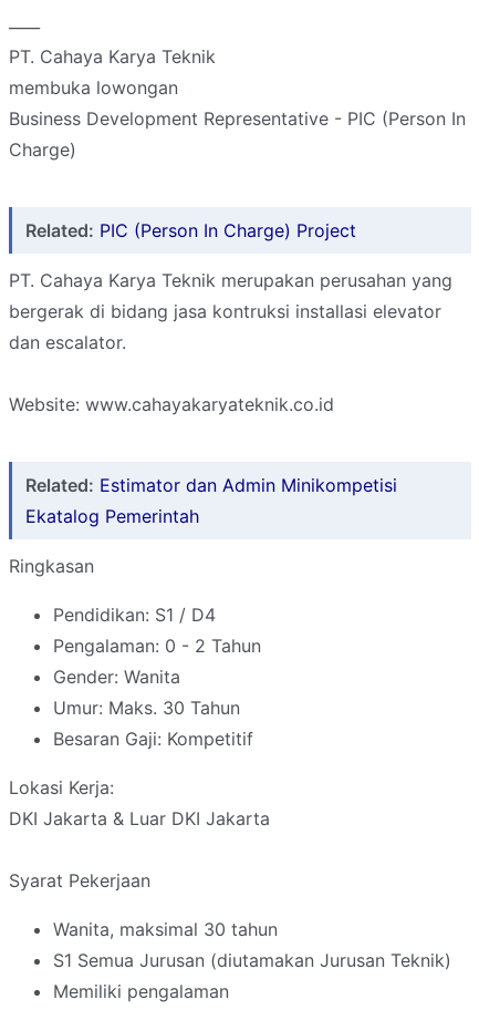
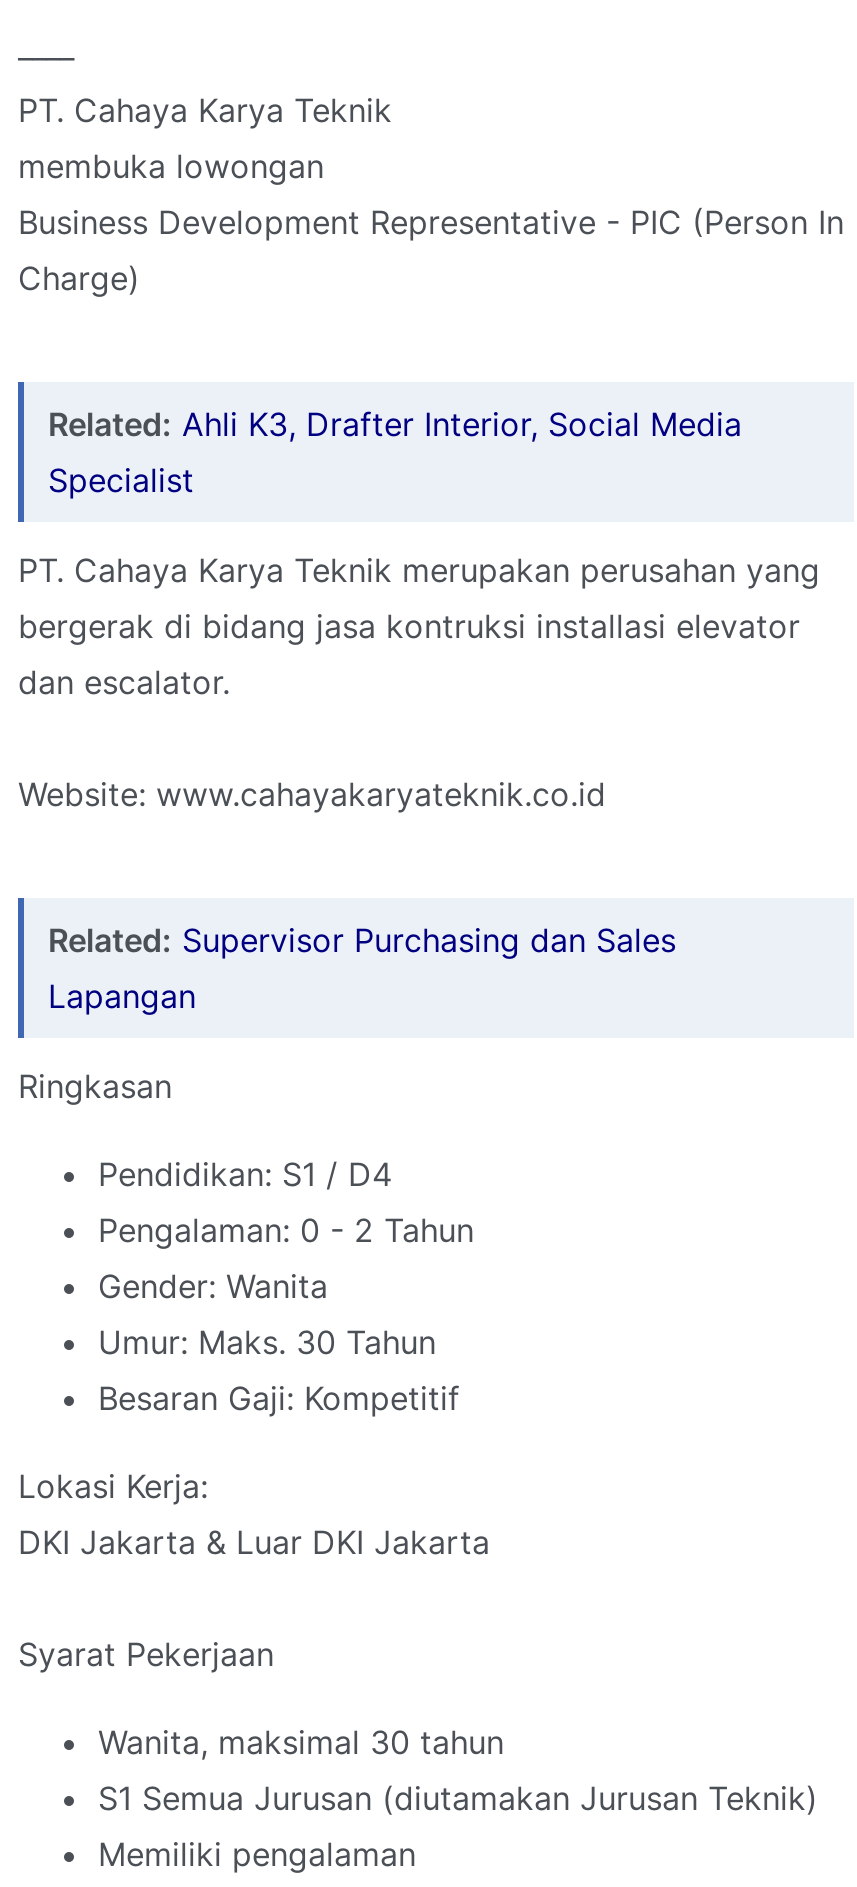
- Related: PIC (Person In Charge) Project
+ Related: Ahli K3, Drafter Interior, Social Media
+ Specialist

- Related: Estimator dan Admin Minikompetisi
- Ekatalog Pemerintah
+ Related: Supervisor Purchasing dan Sales
+ Lapangan
